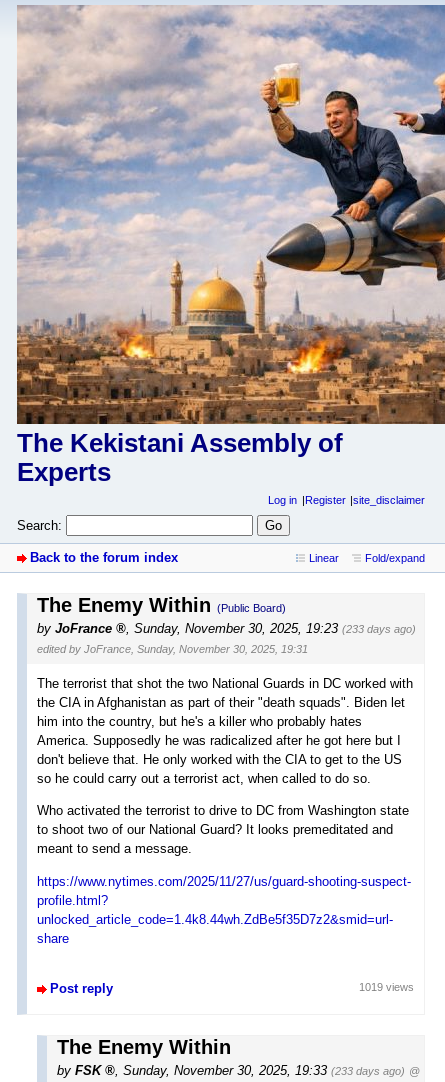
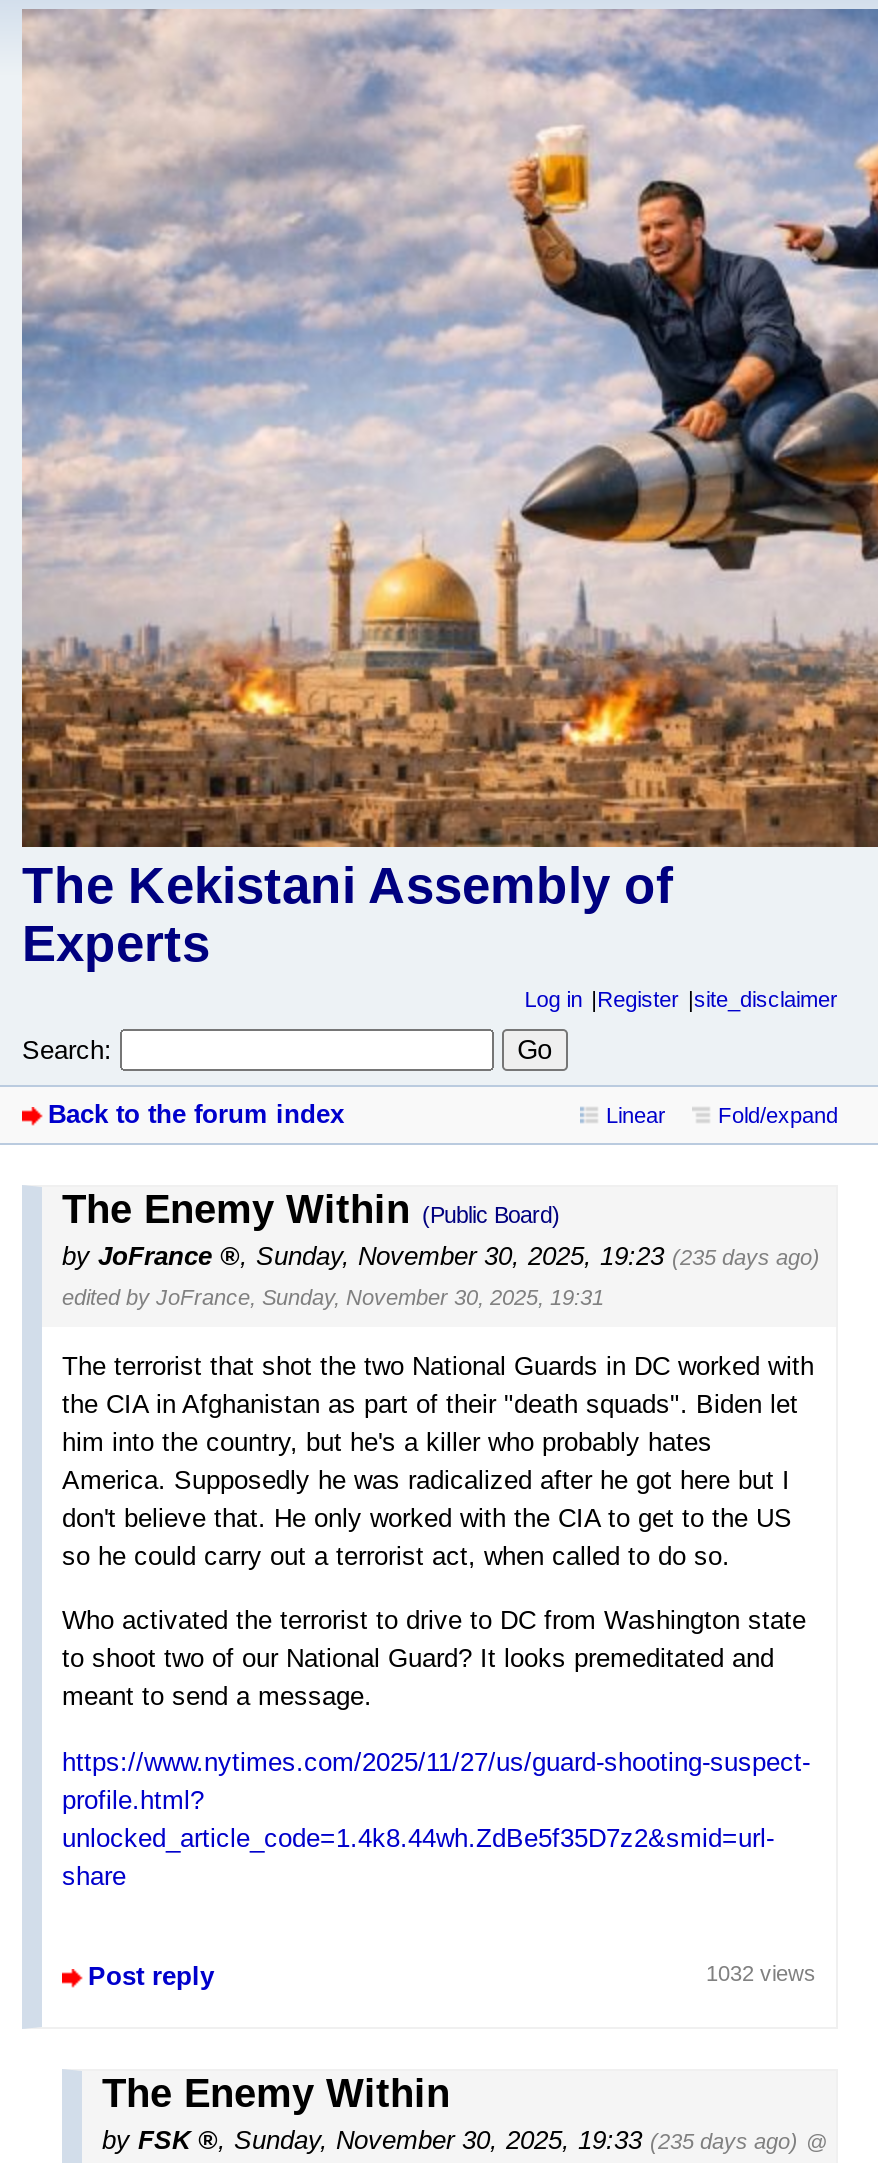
- , Sunday, November 30, 2025, 19:23 (233 days ago)
+ , Sunday, November 30, 2025, 19:23 (235 days ago)

- 1019 views
+ 1032 views

- , Sunday, November 30, 2025, 19:33 (233 days ago) @
+ , Sunday, November 30, 2025, 19:33 (235 days ago) @
